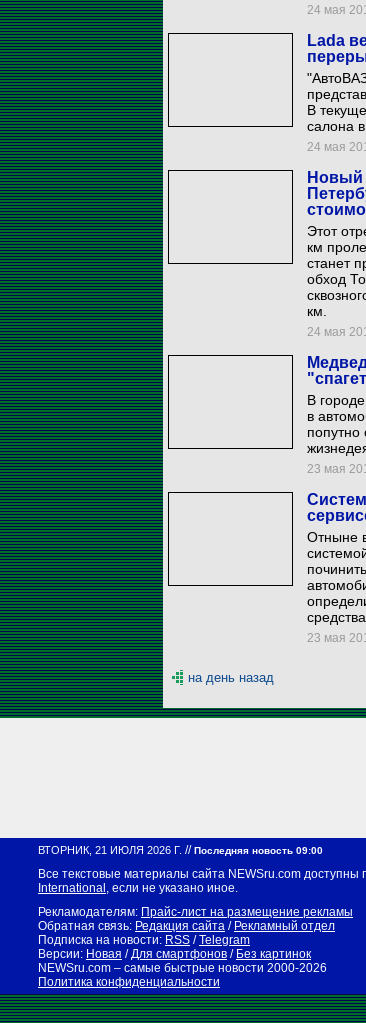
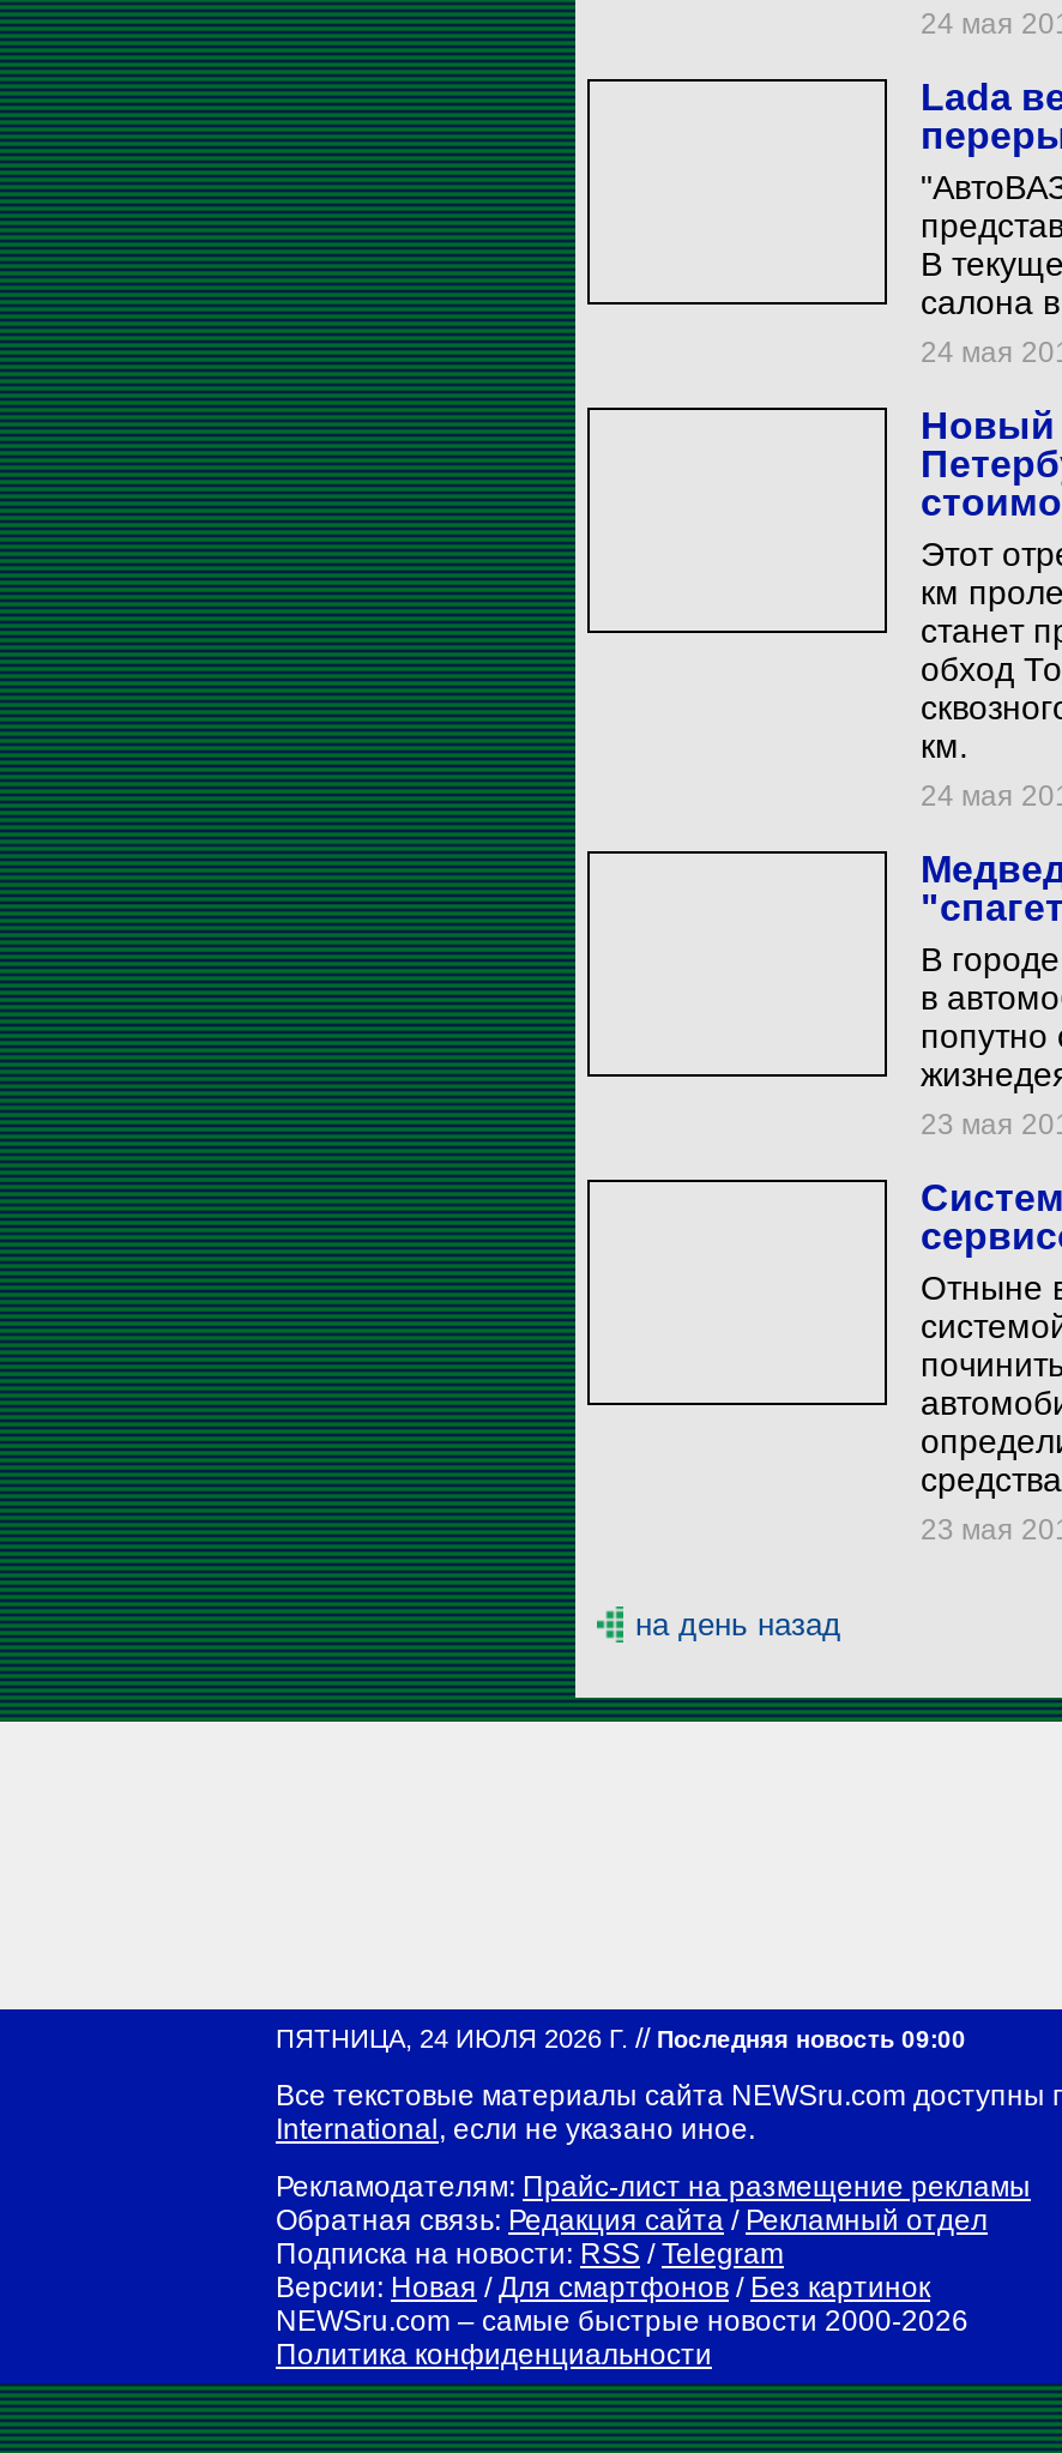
- ВТОРНИК, 21 ИЮЛЯ 2026 Г. // Последняя новость 09:00
+ ПЯТНИЦА, 24 ИЮЛЯ 2026 Г. // Последняя новость 09:00
